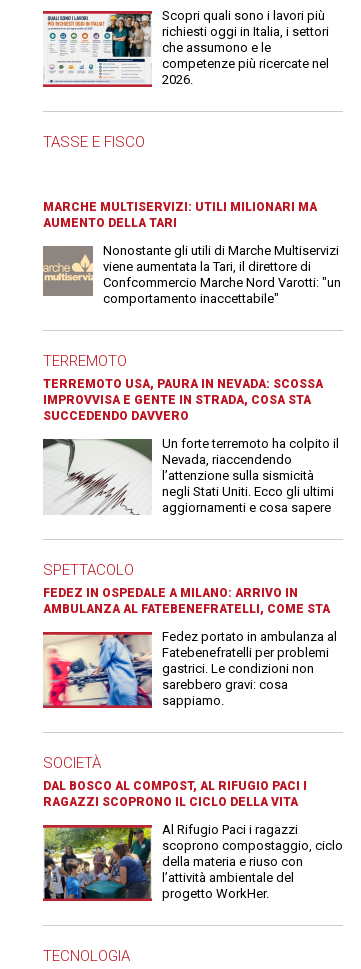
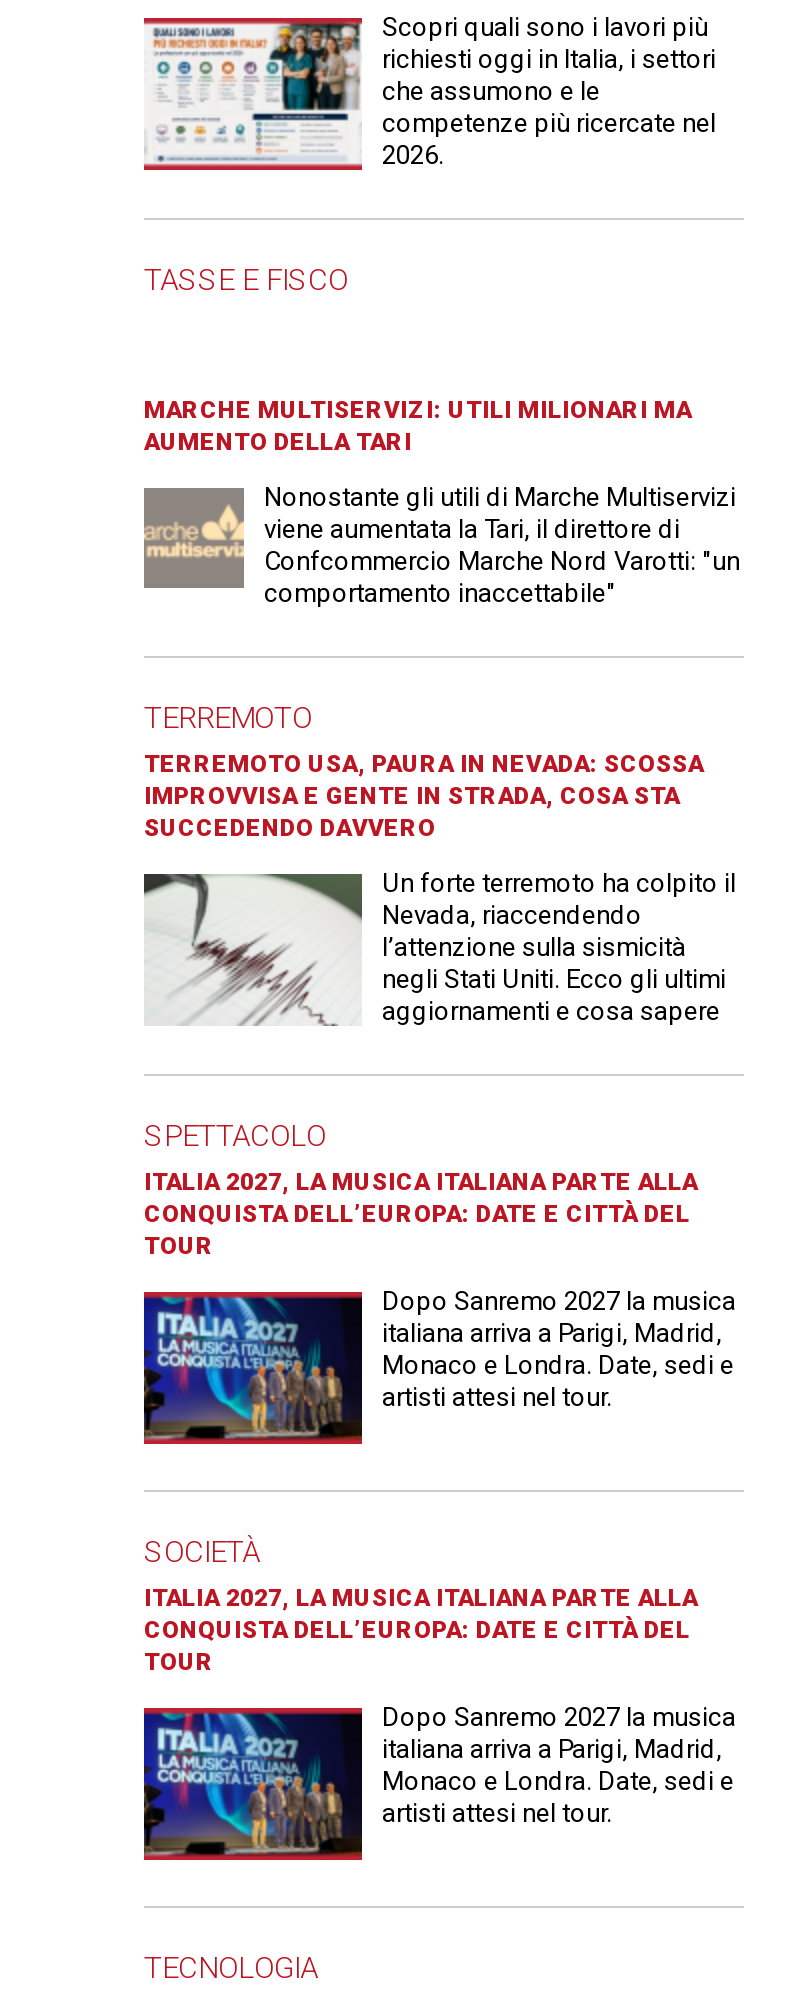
- FEDEZ IN OSPEDALE A MILANO: ARRIVO IN
- AMBULANZA AL FATEBENEFRATELLI, COME STA
+ ITALIA 2027, LA MUSICA ITALIANA PARTE ALLA
+ CONQUISTA DELL’EUROPA: DATE E CITTÀ DEL
+ TOUR

- [image]
- Fedez portato in ambulanza al
- Fatebenefratelli per problemi
- gastrici. Le condizioni non
- sarebbero gravi: cosa
- sappiamo.
+ [image]
+ Dopo Sanremo 2027 la musica
+ italiana arriva a Parigi, Madrid,
+ Monaco e Londra. Date, sedi e
+ artisti attesi nel tour.

- DAL BOSCO AL COMPOST, AL RIFUGIO PACI I
- RAGAZZI SCOPRONO IL CICLO DELLA VITA
+ ITALIA 2027, LA MUSICA ITALIANA PARTE ALLA
+ CONQUISTA DELL’EUROPA: DATE E CITTÀ DEL
+ TOUR

- [image]
- Al Rifugio Paci i ragazzi
- scoprono compostaggio, ciclo
- della materia e riuso con
- l’attività ambientale del
- progetto WorkHer.
+ [image]
+ Dopo Sanremo 2027 la musica
+ italiana arriva a Parigi, Madrid,
+ Monaco e Londra. Date, sedi e
+ artisti attesi nel tour.
